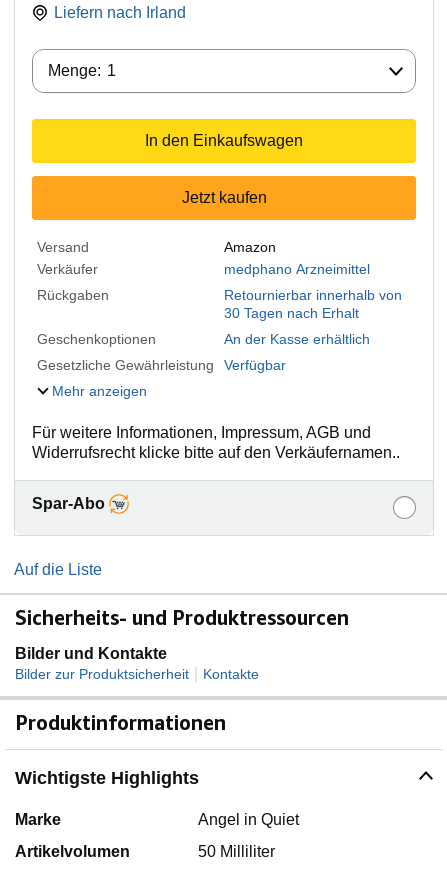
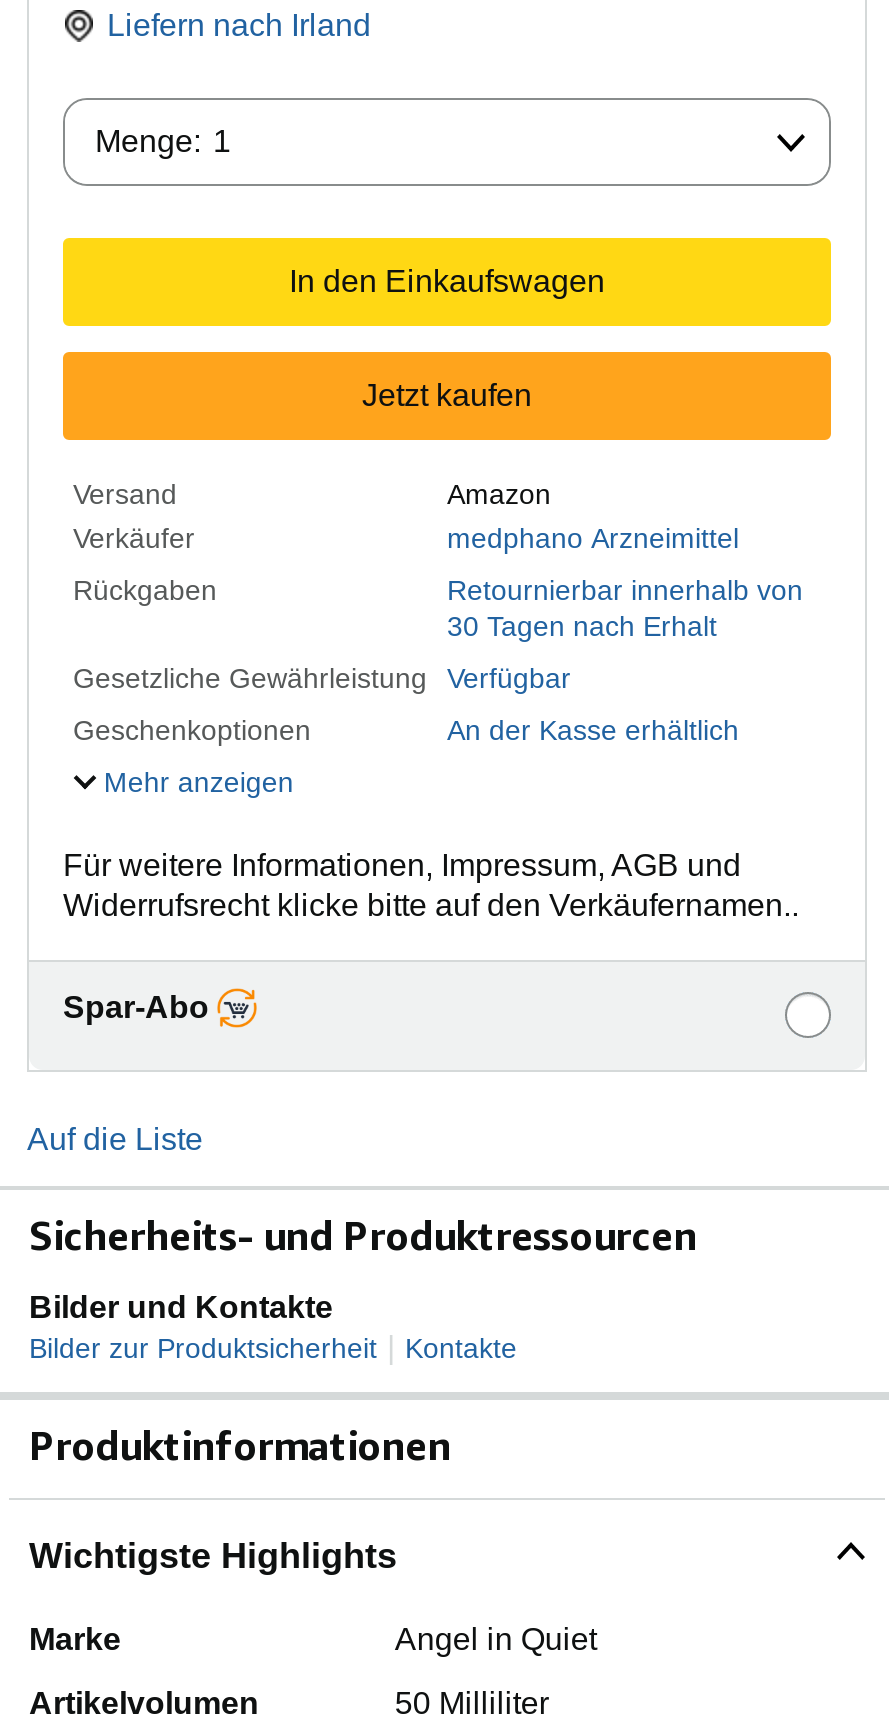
moved down: Geschenkoptionen | An der Kasse erhältlich

moved up: Gesetzliche Gewährleistung | Verfügbar
